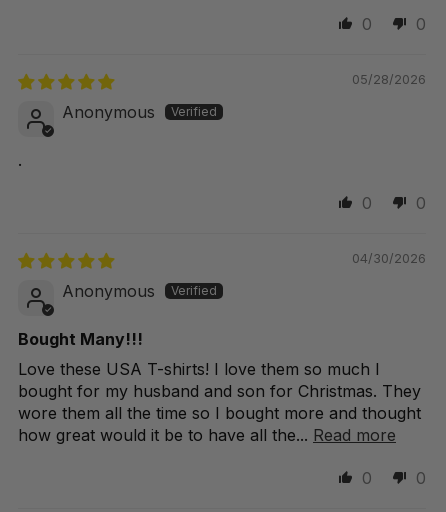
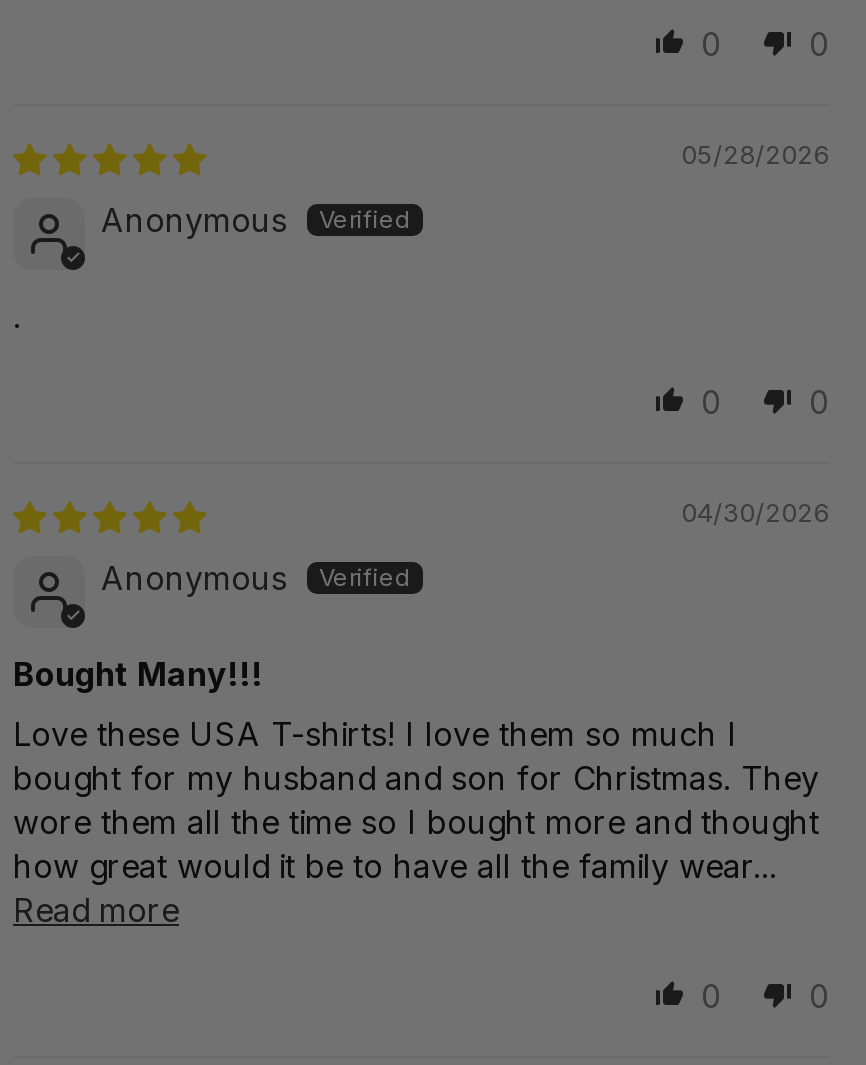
- how great would it be to have all the... Read more
+ how great would it be to have all the family wear...
+ Read more
